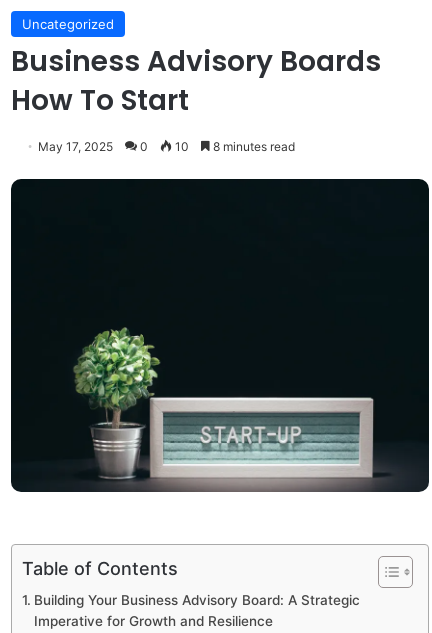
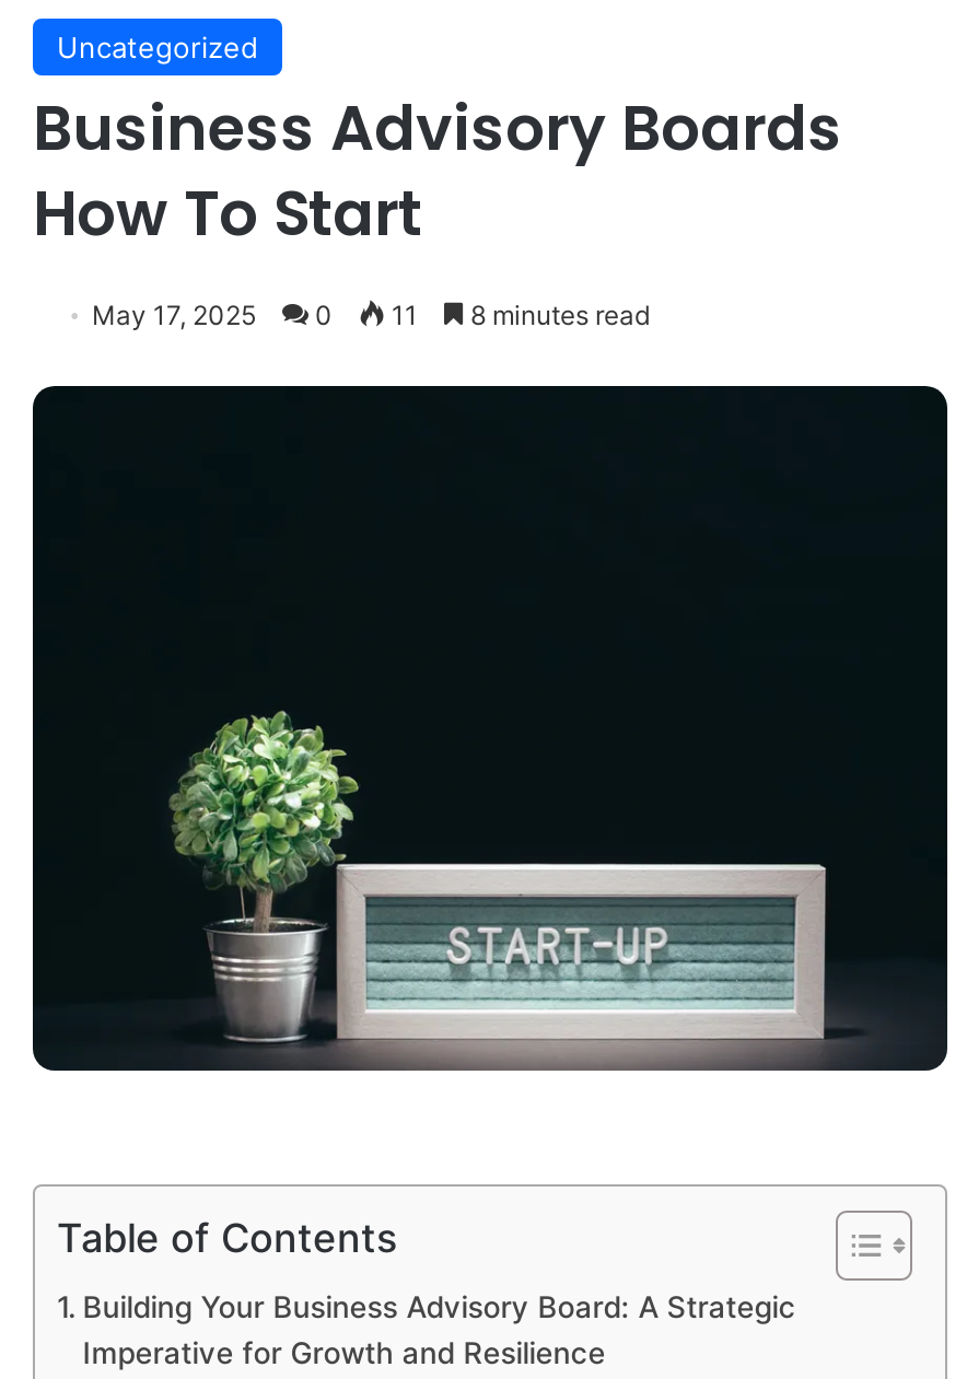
- May 17, 2025 0 10 8 minutes read
+ May 17, 2025 0 11 8 minutes read
